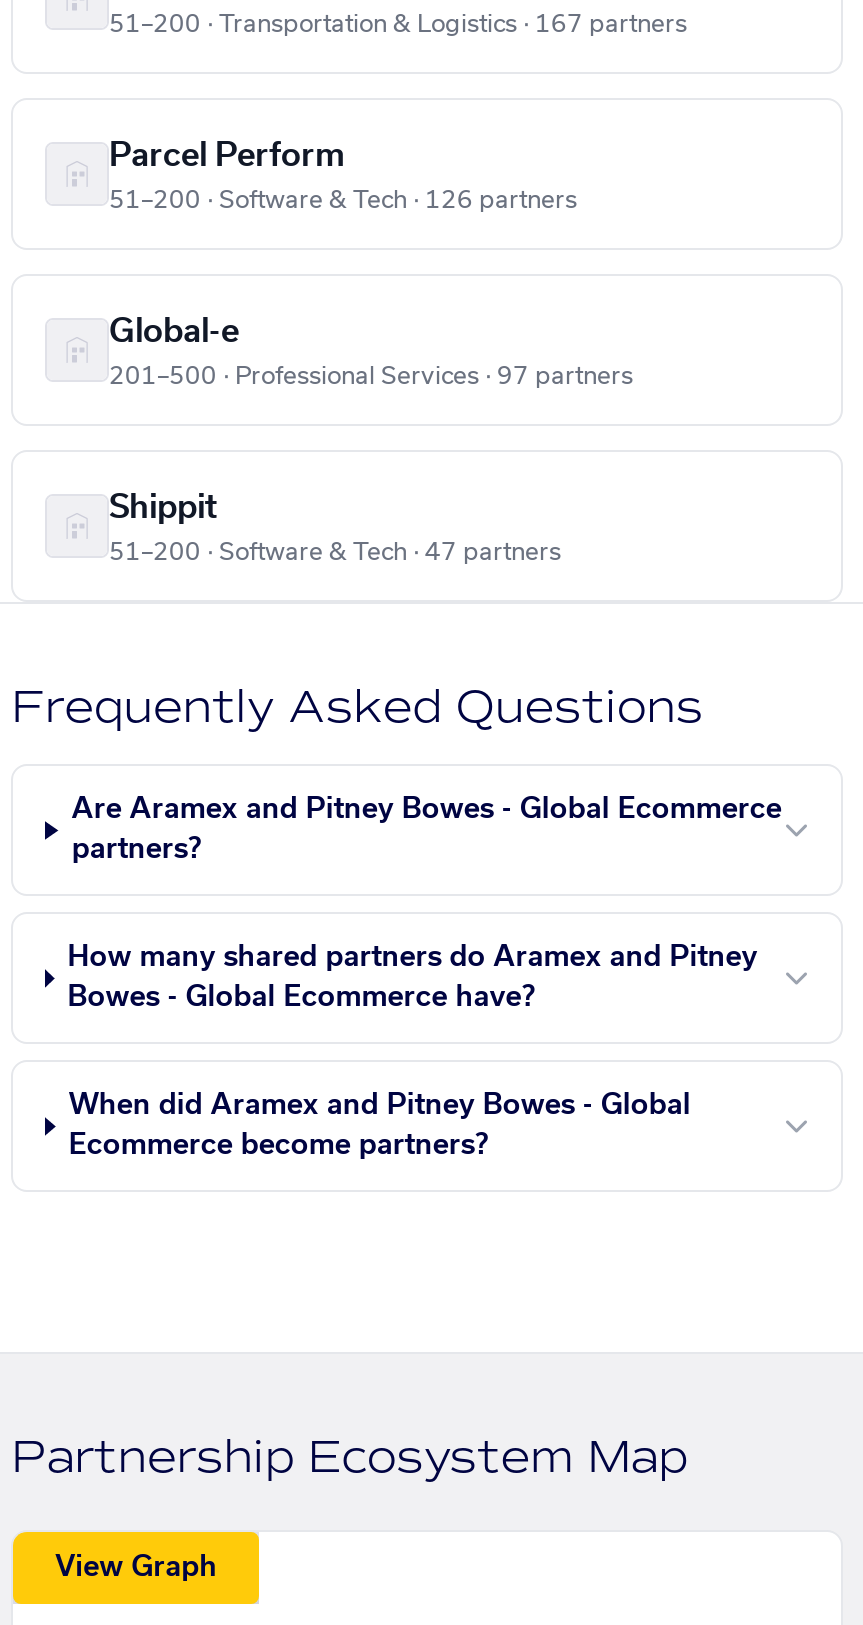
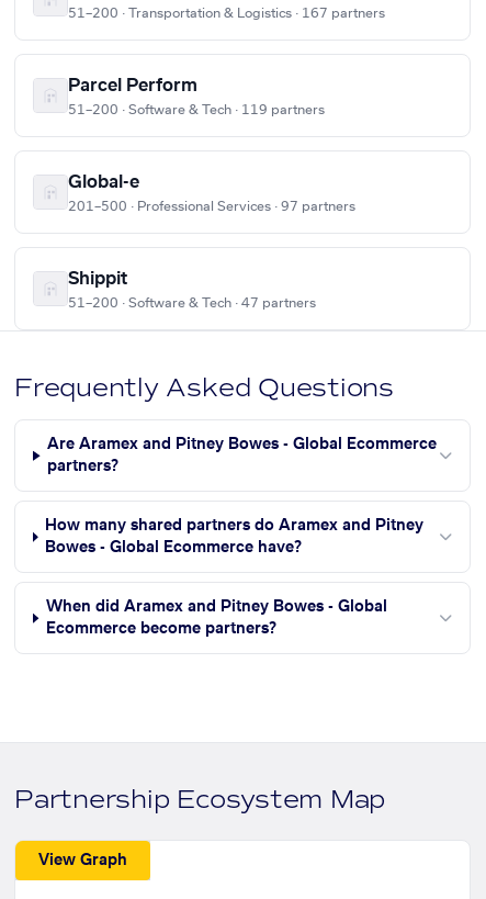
- 51–200 · Software & Tech · 126 partners
+ 51–200 · Software & Tech · 119 partners
